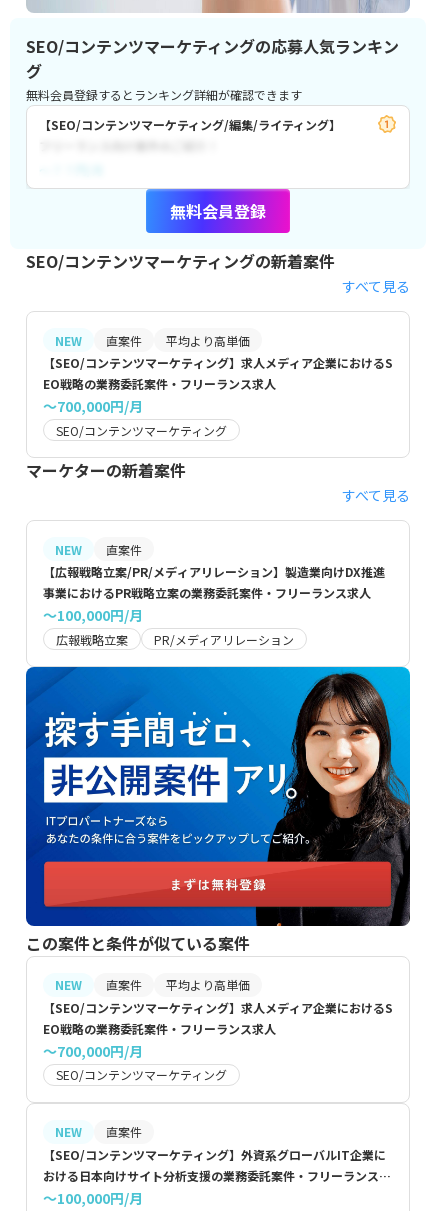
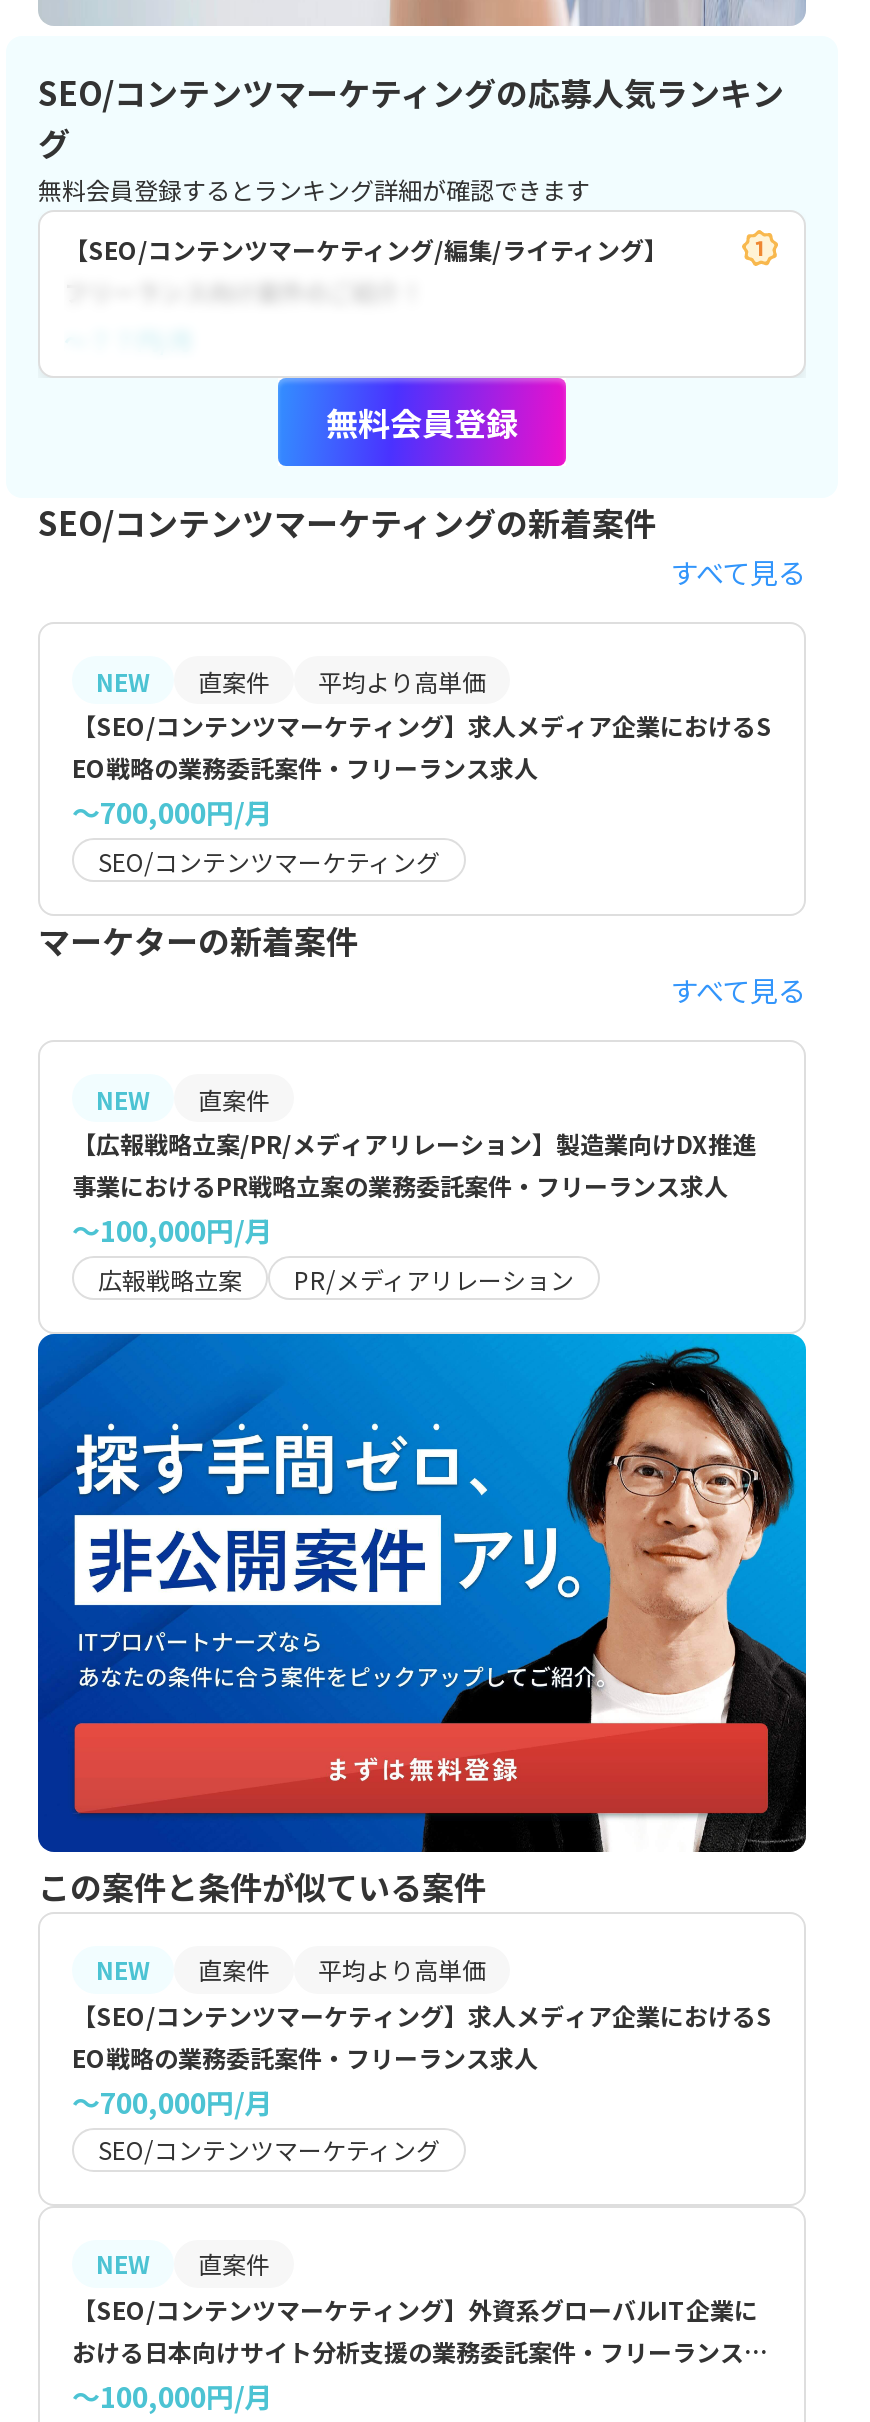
- [image]
+ [image]
